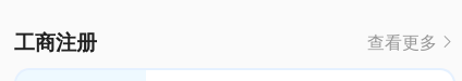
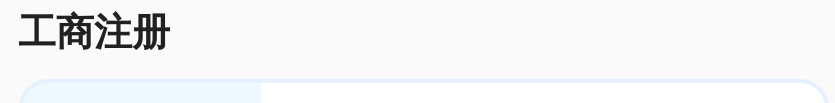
- 查看更多
